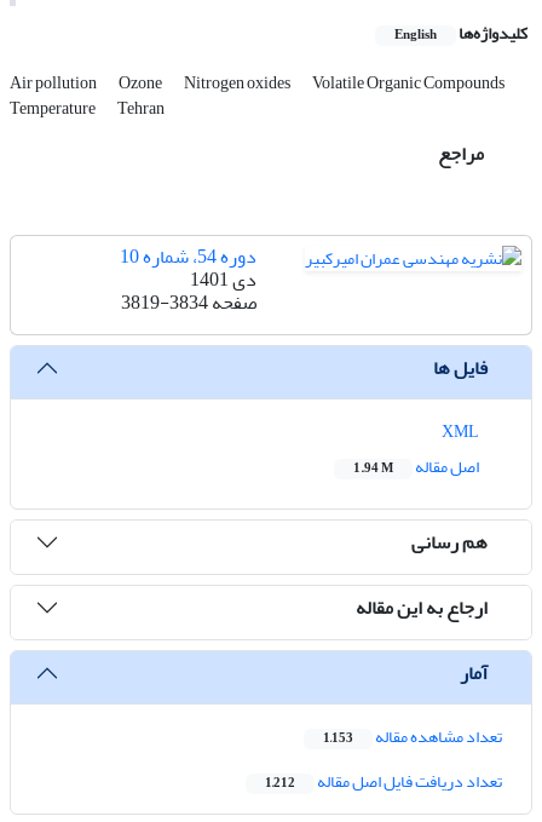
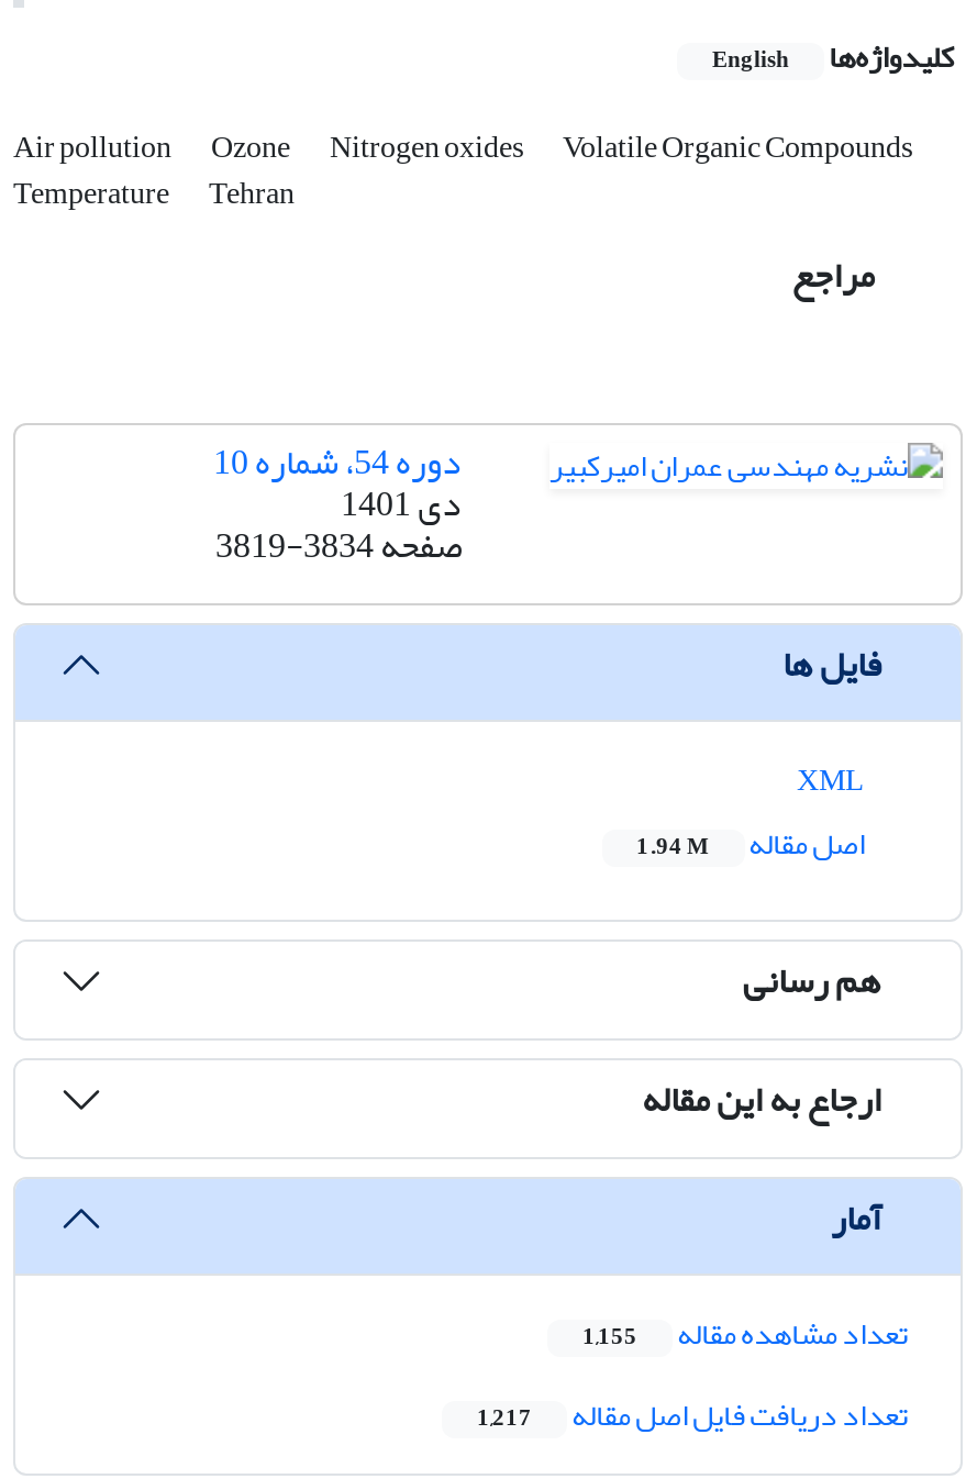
- تعداد مشاهده مقاله 1,153
+ تعداد مشاهده مقاله 1,155

- تعداد دریافت فایل اصل مقاله 1,212
+ تعداد دریافت فایل اصل مقاله 1,217
